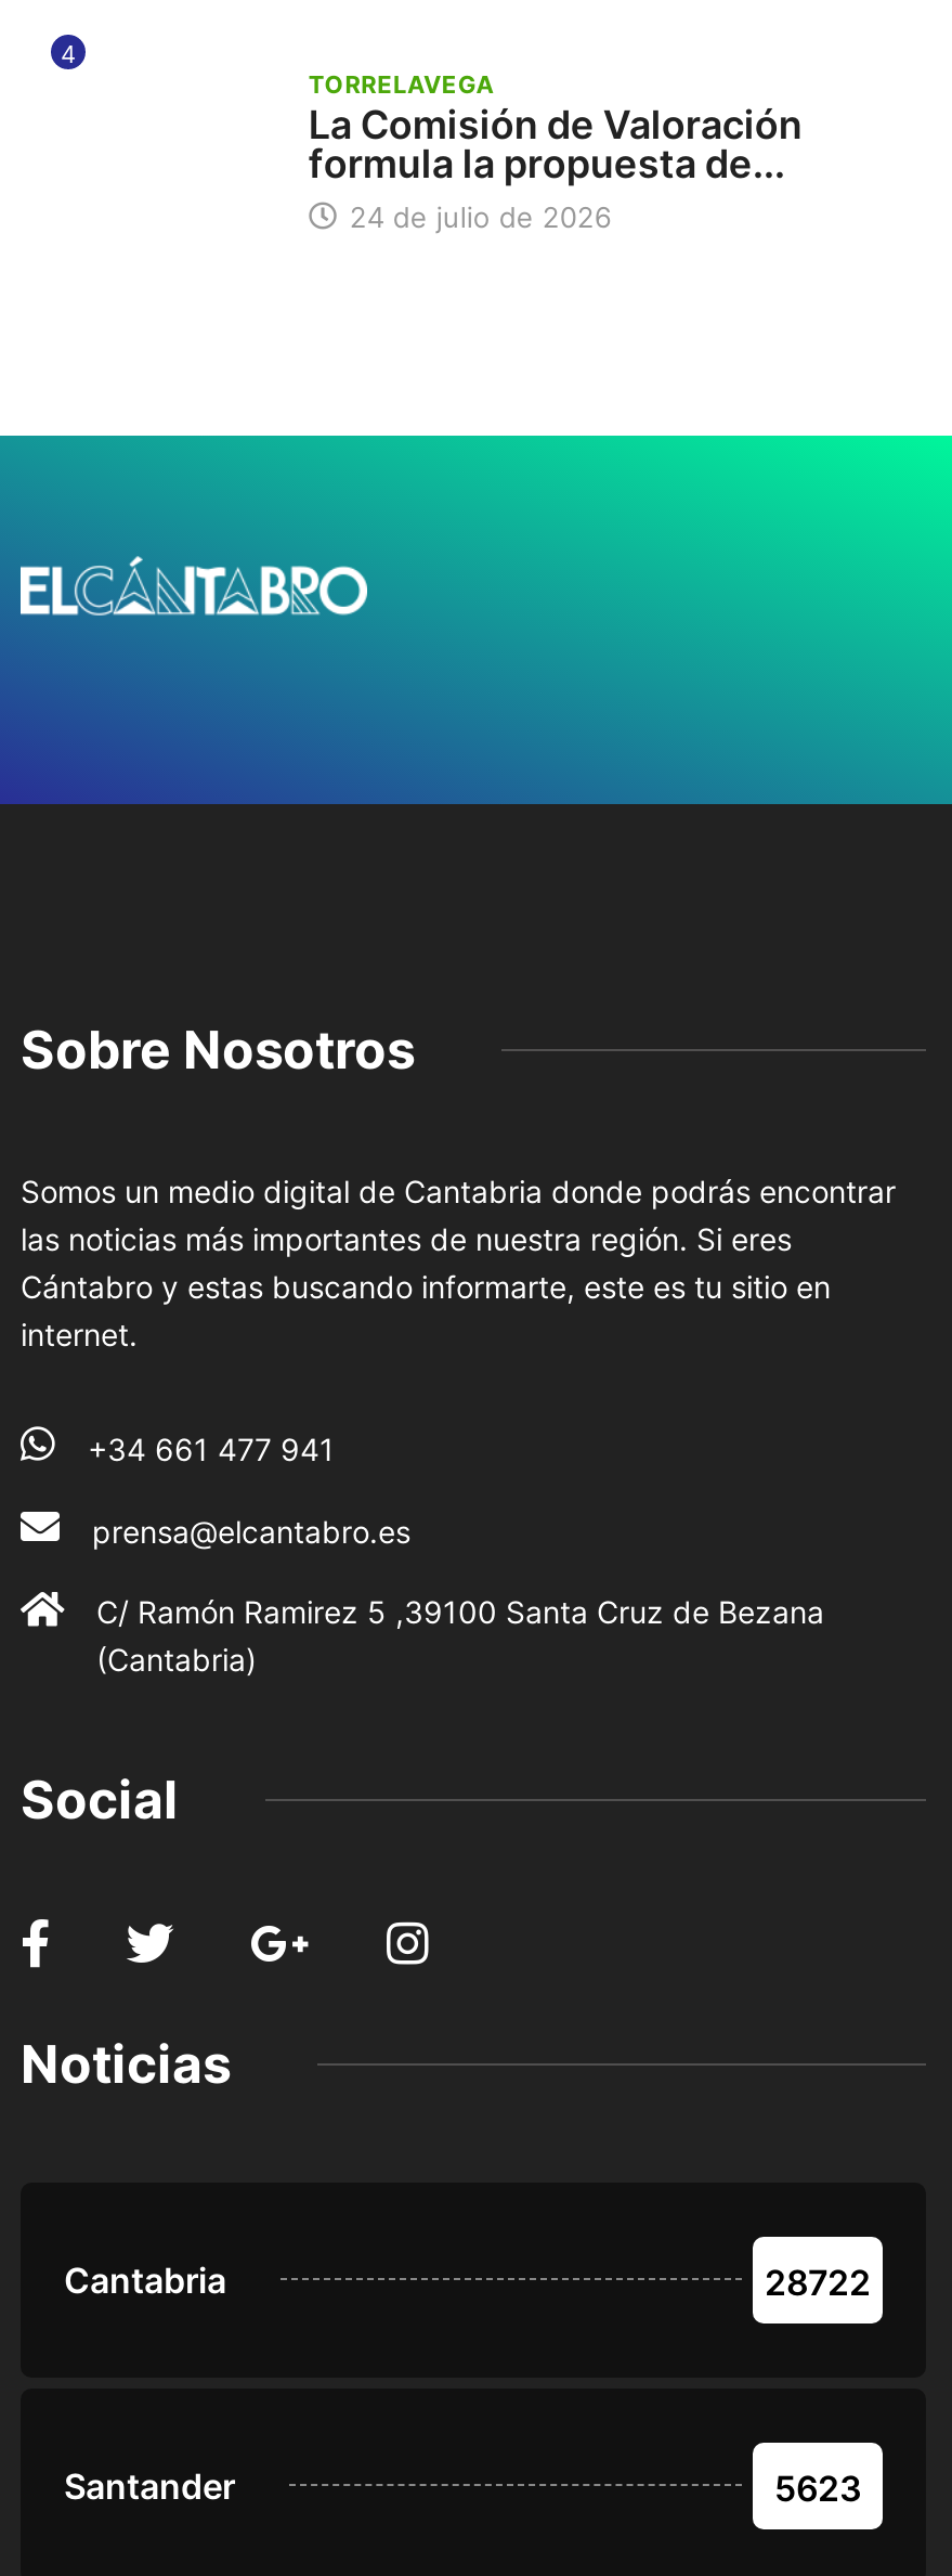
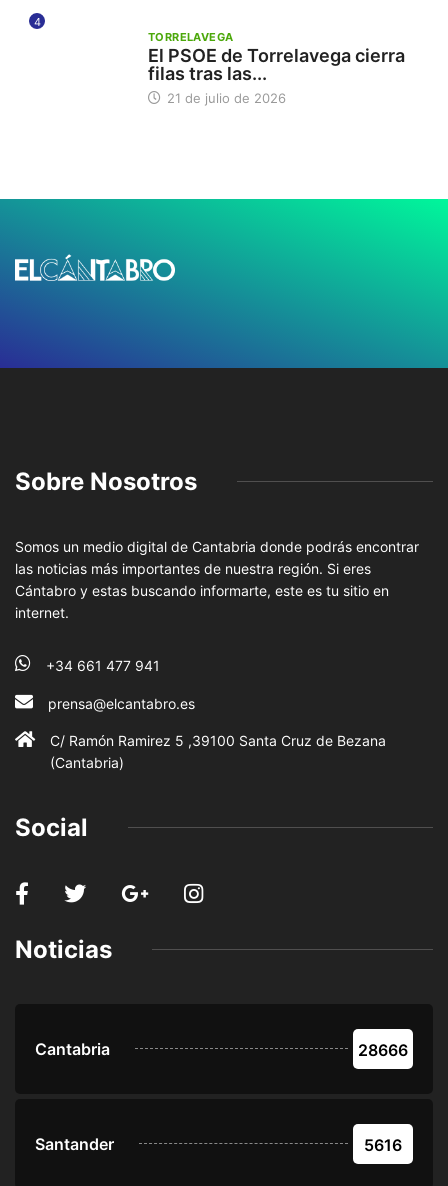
- La Comisión de Valoración
- formula la propuesta de...
- 24 de julio de 2026
+ El PSOE de Torrelavega cierra
+ filas tras las...
+ 21 de julio de 2026

- 28722
+ 28666

- 5623
+ 5616
